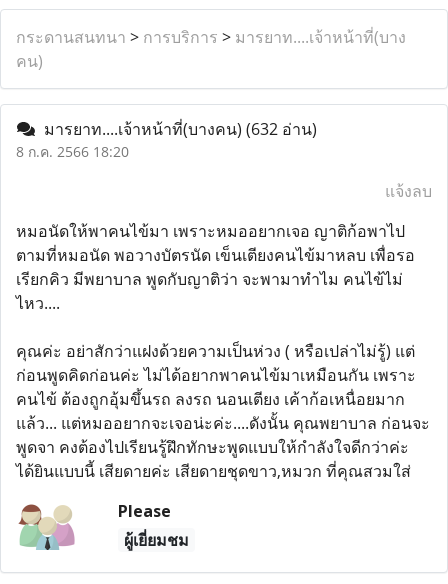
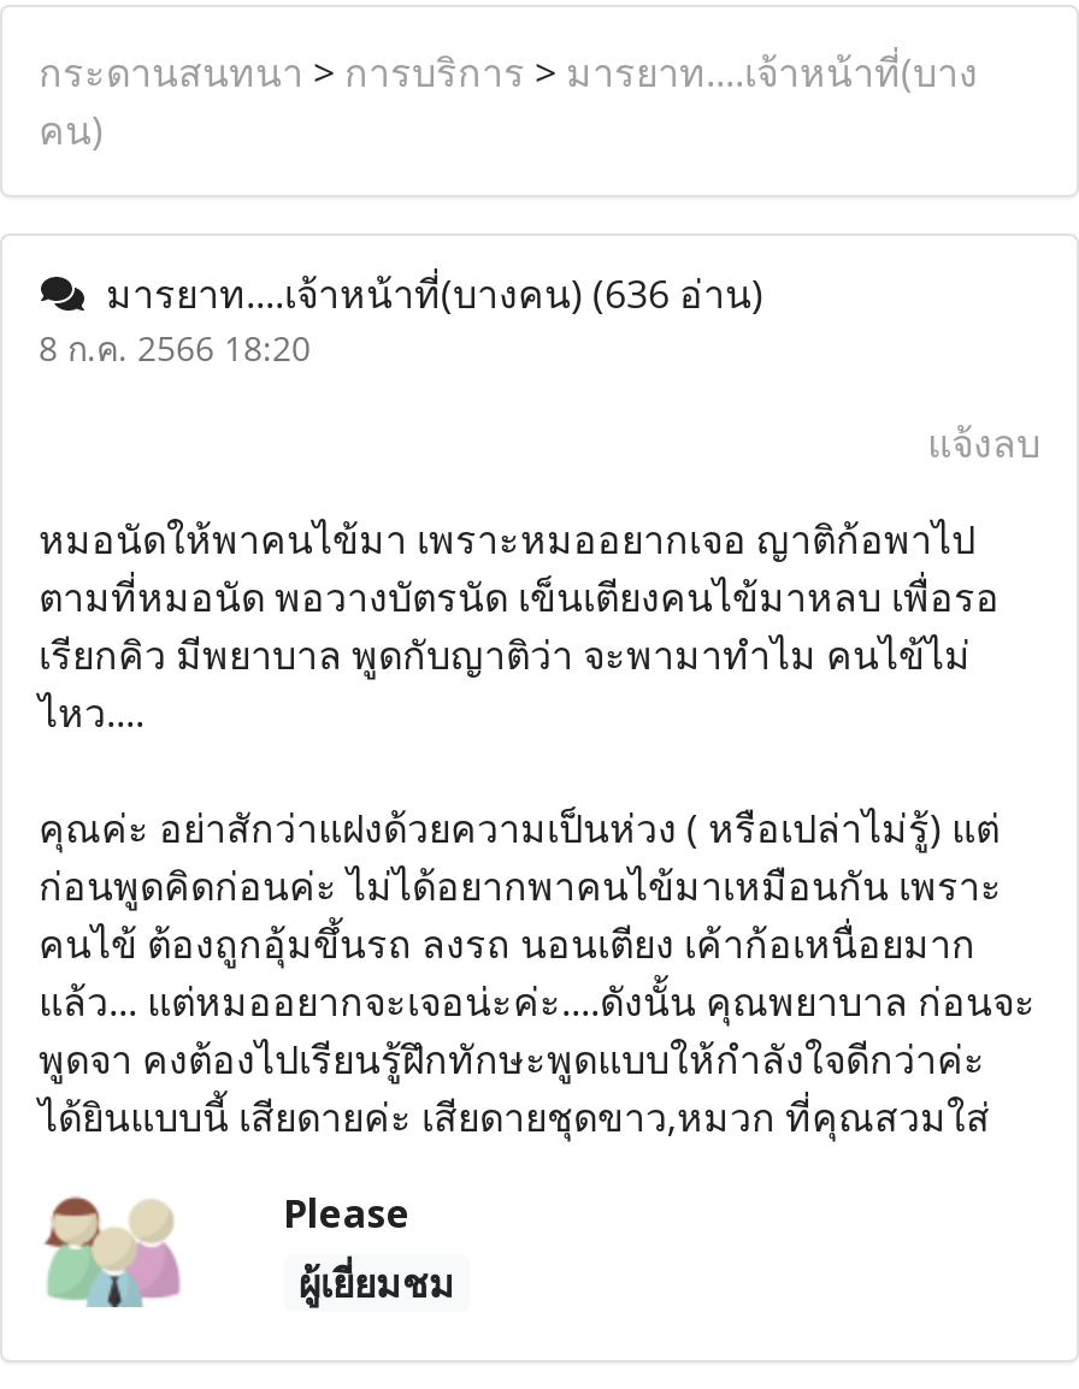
- มารยาท....เจ้าหน้าที่(บางคน) (632 อ่าน)
+ มารยาท....เจ้าหน้าที่(บางคน) (636 อ่าน)
